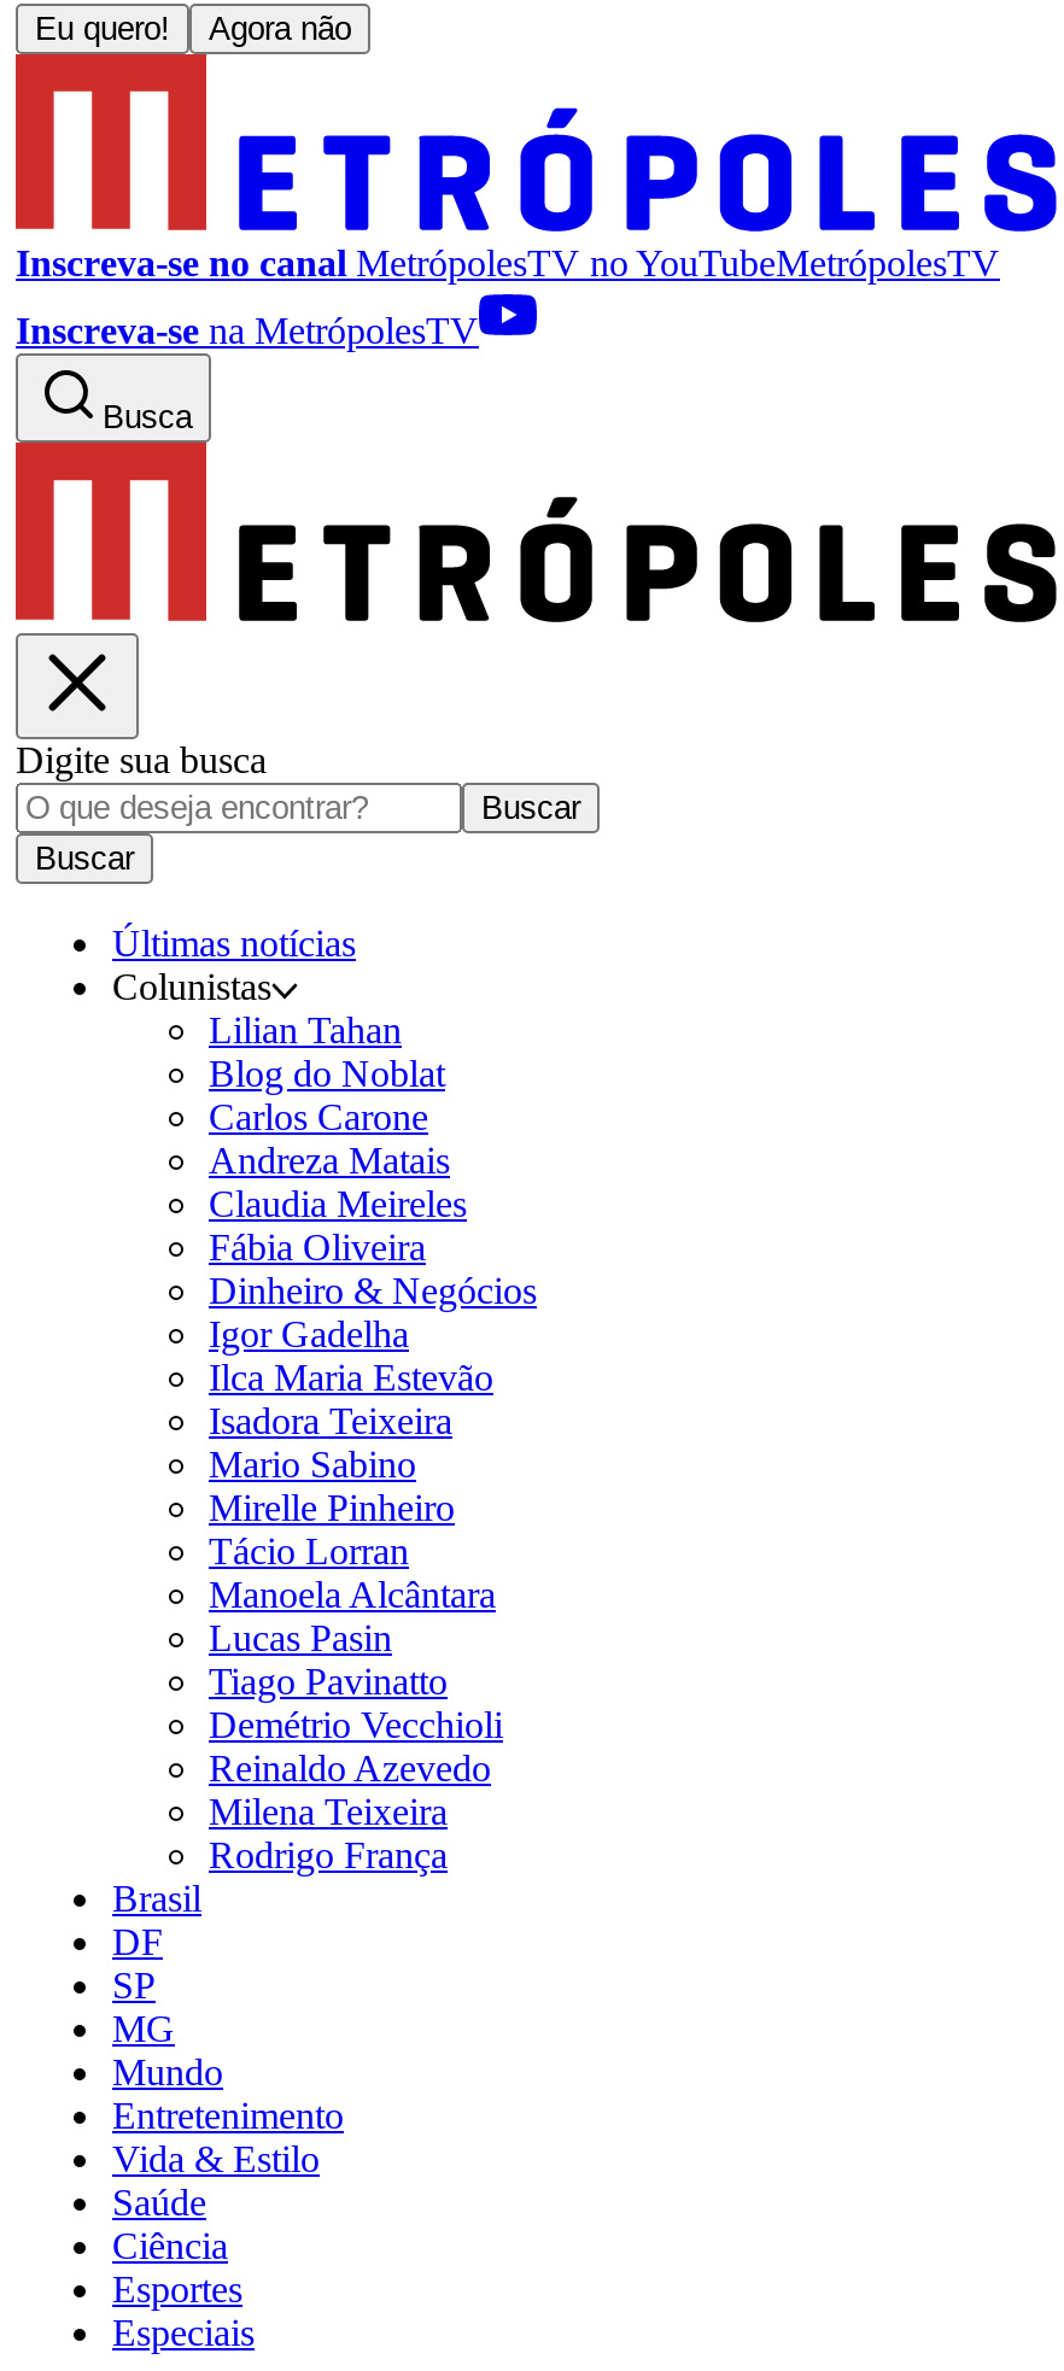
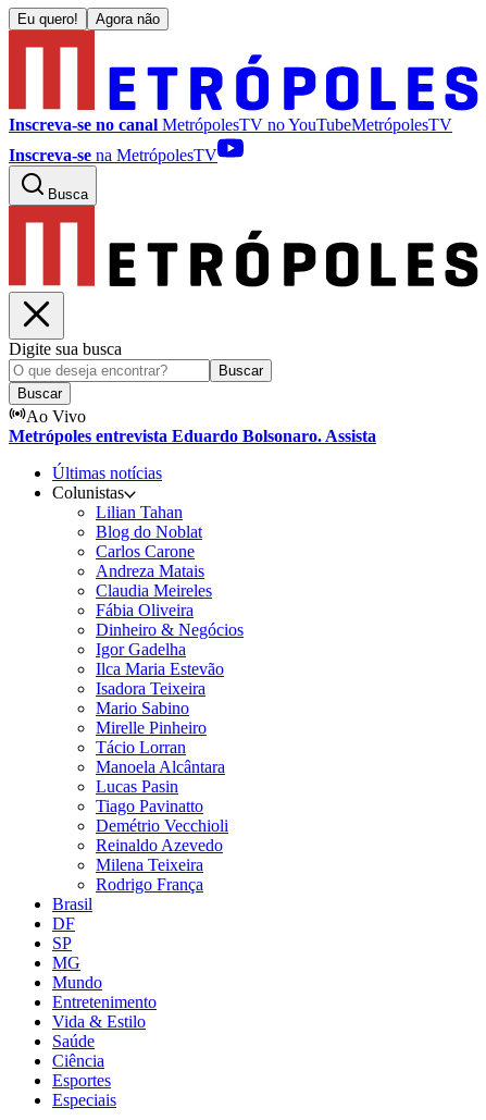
+ Ao Vivo
+ Metrópoles entrevista Eduardo Bolsonaro. Assista
